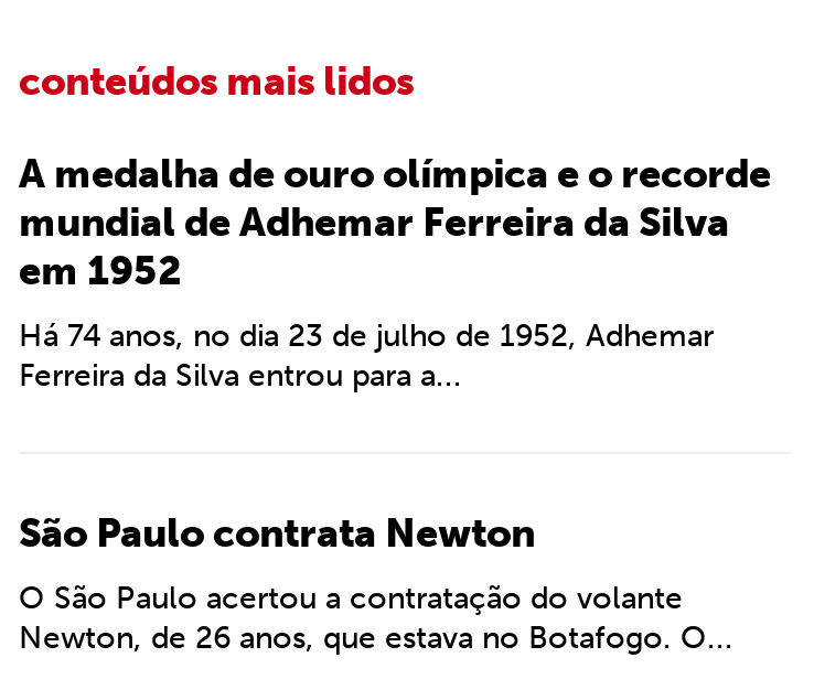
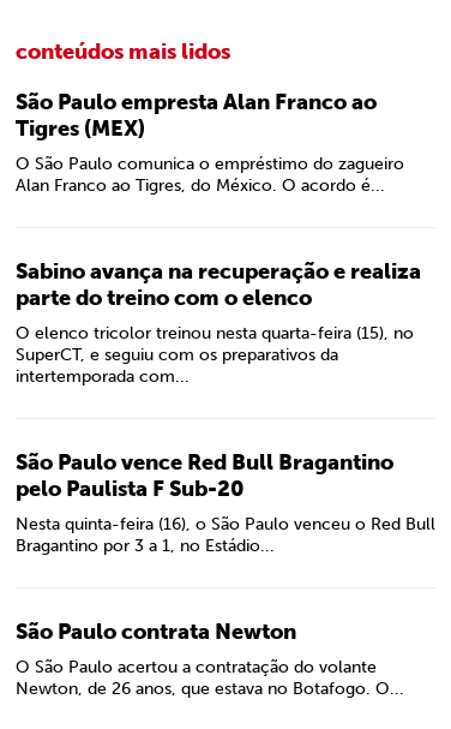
- A medalha de ouro olímpica e o recorde
- mundial de Adhemar Ferreira da Silva
- em 1952
- Há 74 anos, no dia 23 de julho de 1952, Adhemar
- Ferreira da Silva entrou para a...
+ São Paulo empresta Alan Franco ao
+ Tigres (MEX)
+ O São Paulo comunica o empréstimo do zagueiro
+ Alan Franco ao Tigres, do México. O acordo é...
+ Sabino avança na recuperação e realiza
+ parte do treino com o elenco
+ O elenco tricolor treinou nesta quarta-feira (15), no
+ SuperCT, e seguiu com os preparativos da
+ intertemporada com...
+ São Paulo vence Red Bull Bragantino
+ pelo Paulista F Sub-20
+ Nesta quinta-feira (16), o São Paulo venceu o Red Bull
+ Bragantino por 3 a 1, no Estádio...
